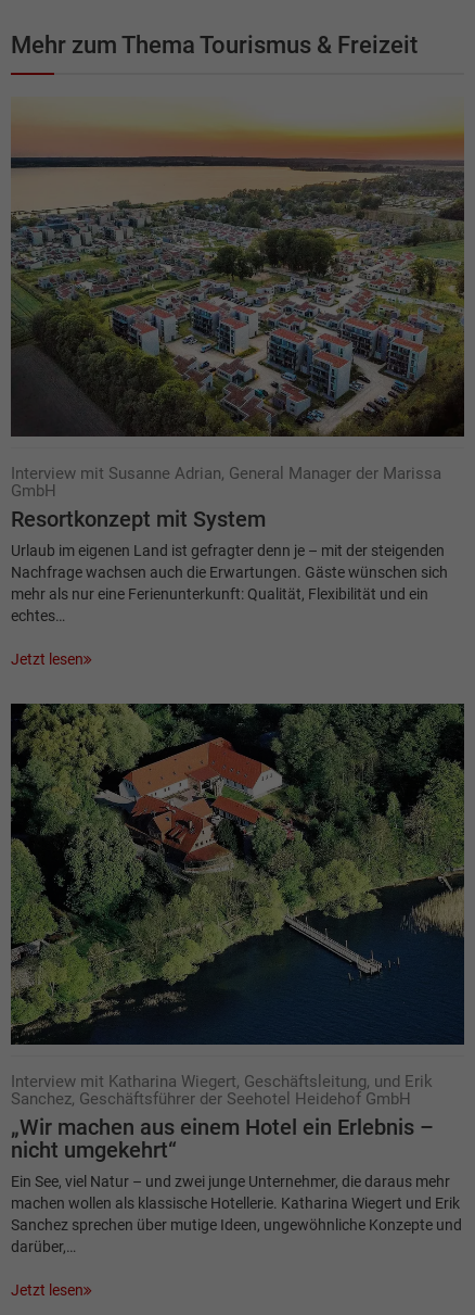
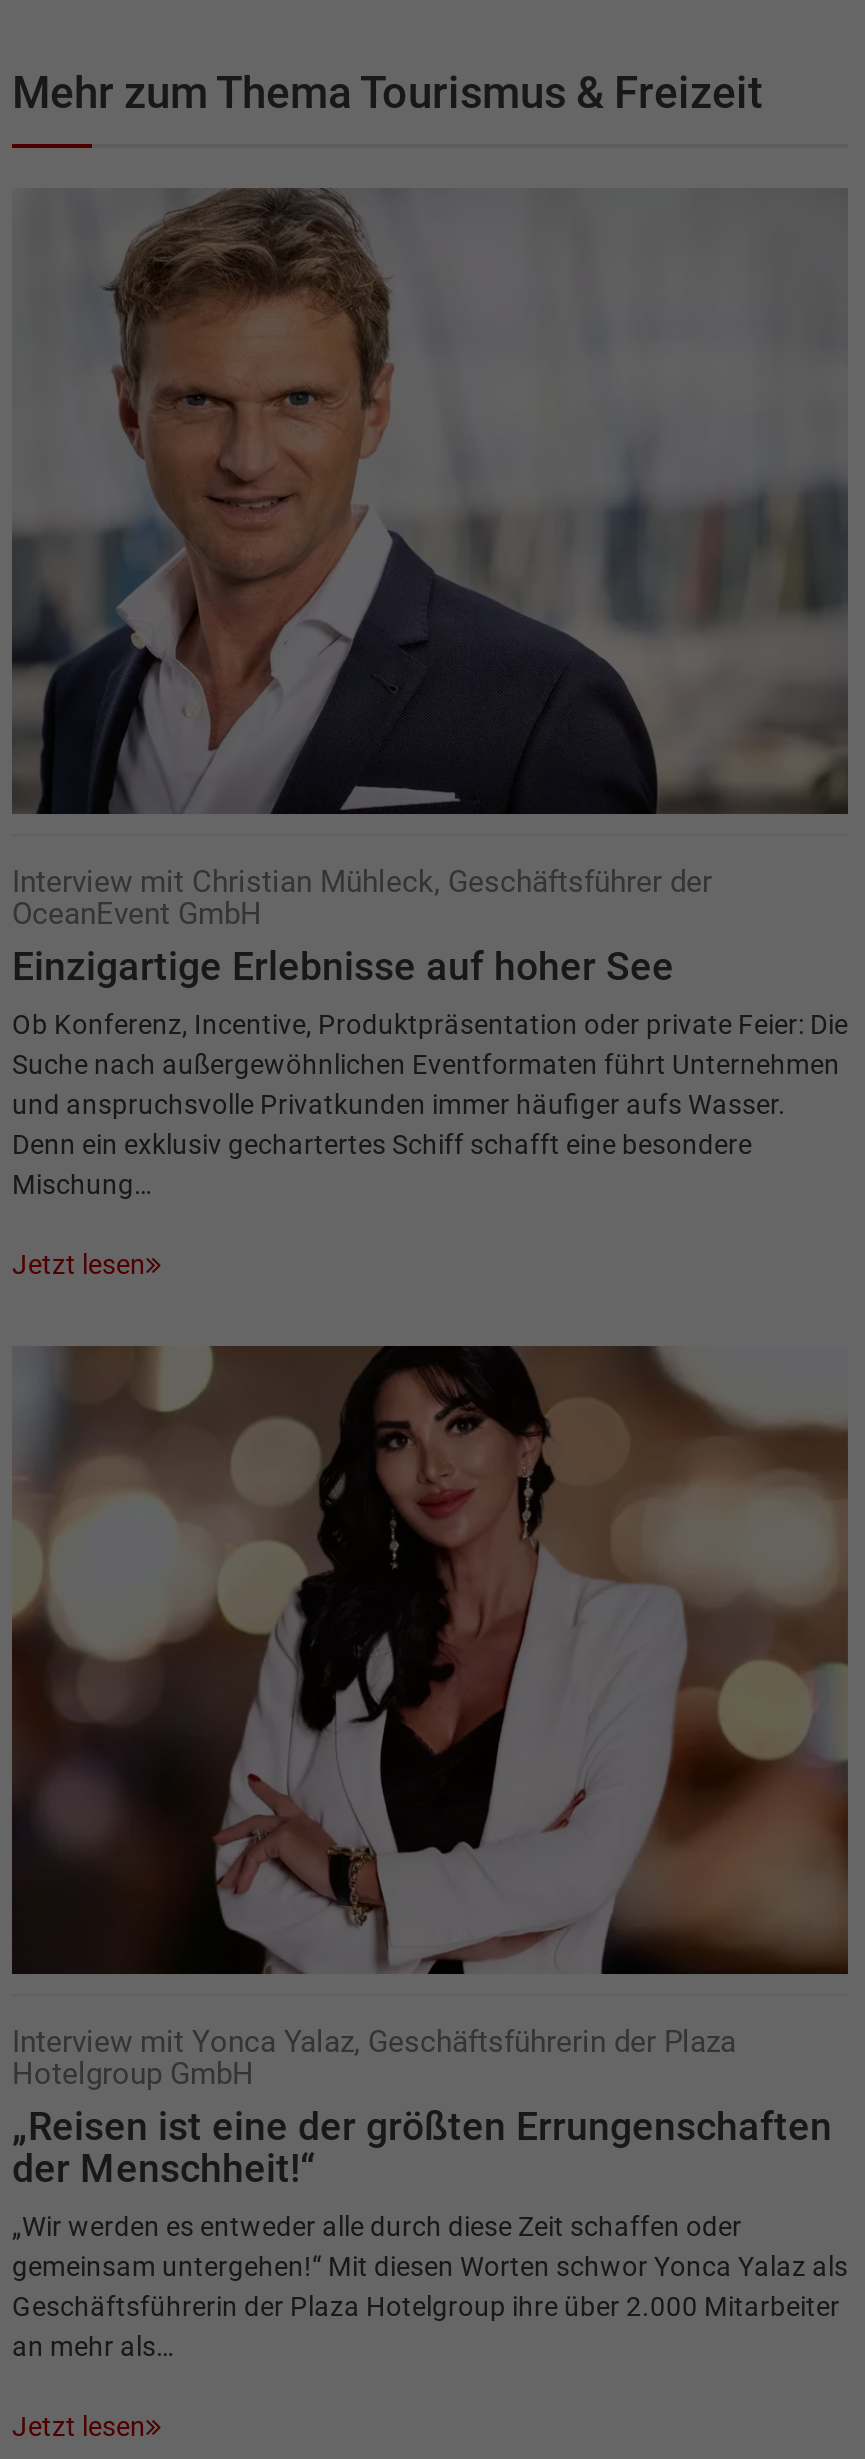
- [image]
- Interview mit Susanne Adrian, General Manager der Marissa
- GmbH
- Resortkonzept mit System
- Urlaub im eigenen Land ist gefragter denn je – mit der steigenden
- Nachfrage wachsen auch die Erwartungen. Gäste wünschen sich
- mehr als nur eine Ferienunterkunft: Qualität, Flexibilität und ein
- echtes…
+ [image]
+ Interview mit Christian Mühleck, Geschäftsführer der
+ OceanEvent GmbH
+ Einzigartige Erlebnisse auf hoher See
+ Ob Konferenz, Incentive, Produktpräsentation oder private Feier: Die
+ Suche nach außergewöhnlichen Eventformaten führt Unternehmen
+ und anspruchsvolle Privatkunden immer häufiger aufs Wasser.
+ Denn ein exklusiv gechartertes Schiff schafft eine besondere
+ Mischung…

- [image]
- Interview mit Katharina Wiegert, Geschäftsleitung, und Erik
- Sanchez, Geschäftsführer der Seehotel Heidehof GmbH
- „Wir machen aus einem Hotel ein Erlebnis –
- nicht umgekehrt“
- Ein See, viel Natur – und zwei junge Unternehmer, die daraus mehr
- machen wollen als klassische Hotellerie. Katharina Wiegert und Erik
- Sanchez sprechen über mutige Ideen, ungewöhnliche Konzepte und
- darüber,…
+ [image]
+ Interview mit Yonca Yalaz, Geschäftsführerin der Plaza
+ Hotelgroup GmbH
+ „Reisen ist eine der größten Errungenschaften
+ der Menschheit!“
+ „Wir werden es entweder alle durch diese Zeit schaffen oder
+ gemeinsam untergehen!“ Mit diesen Worten schwor Yonca Yalaz als
+ Geschäftsführerin der Plaza Hotelgroup ihre über 2.000 Mitarbeiter
+ an mehr als…
